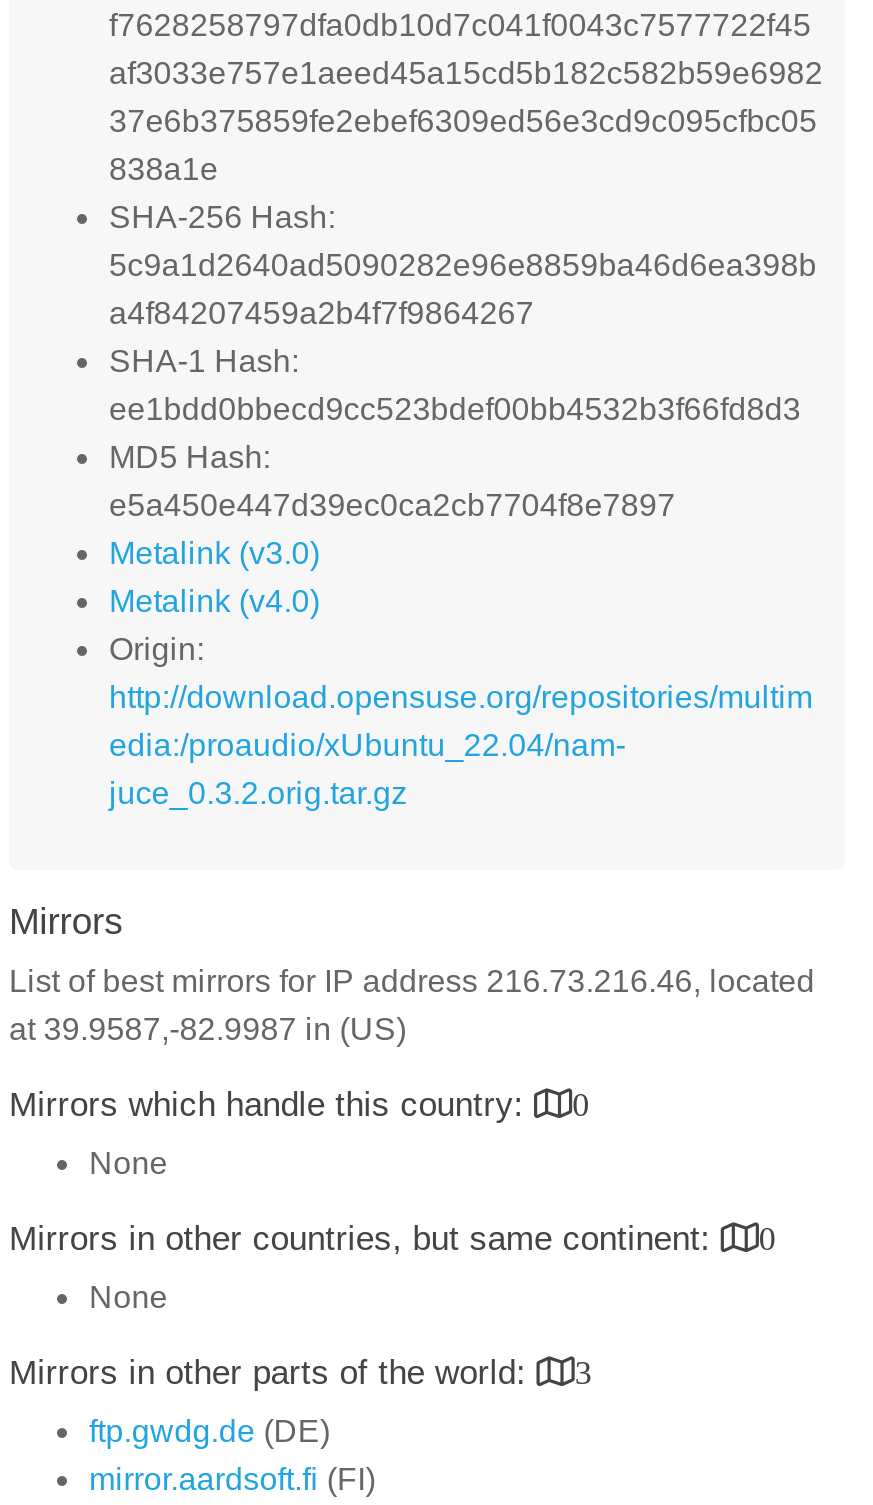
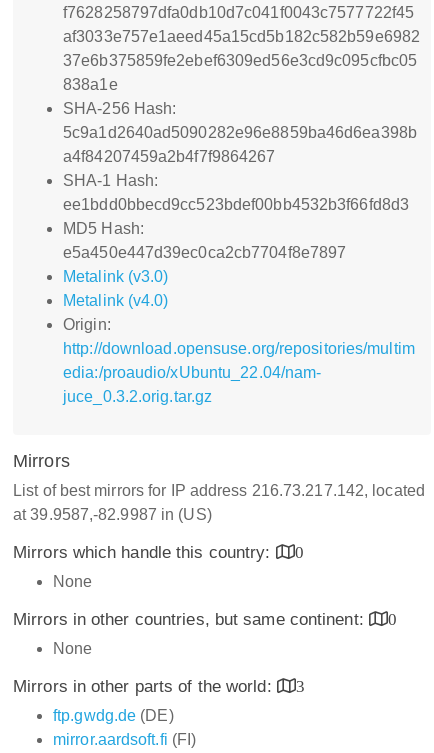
- List of best mirrors for IP address 216.73.216.46, located
+ List of best mirrors for IP address 216.73.217.142, located
